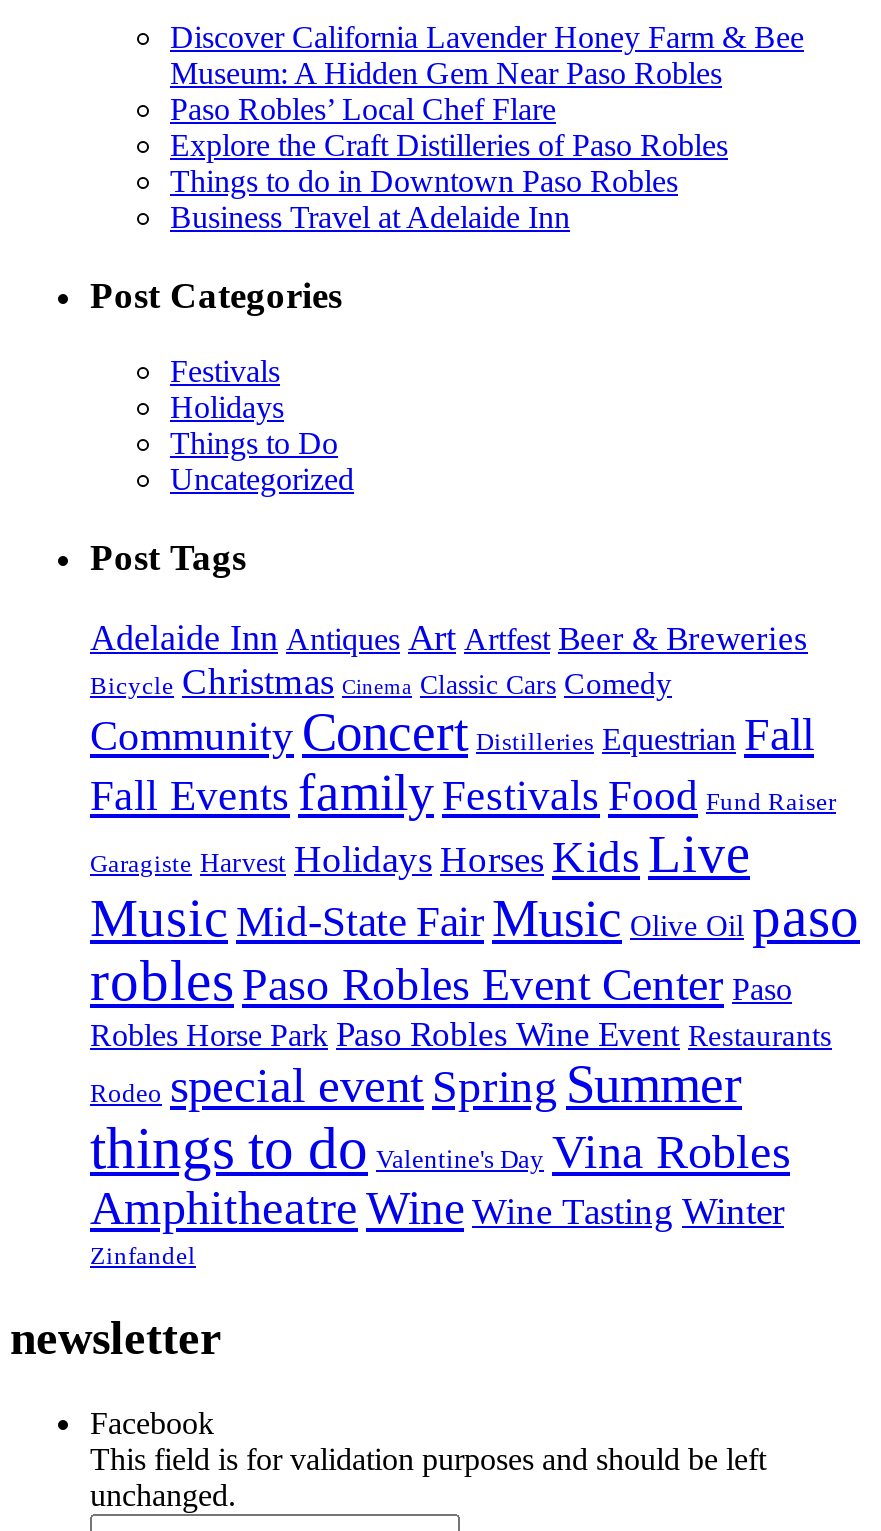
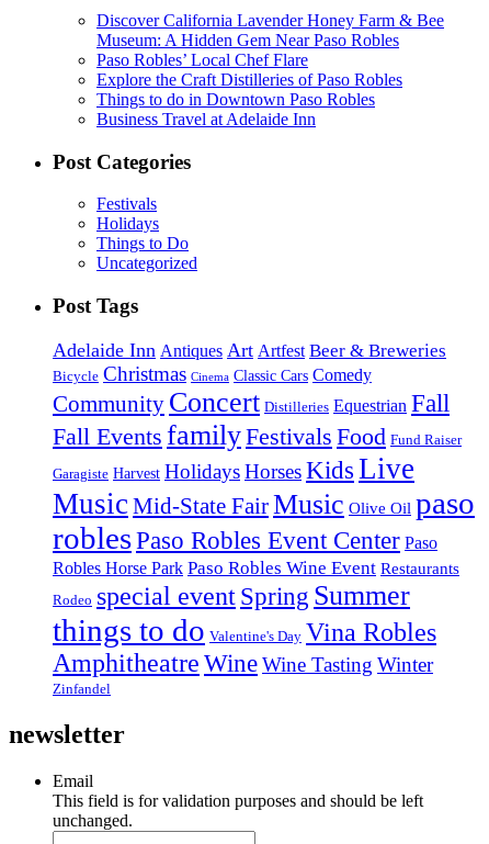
- Facebook
+ Email
